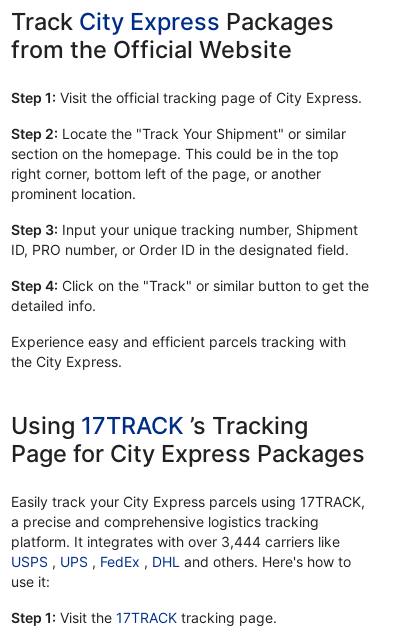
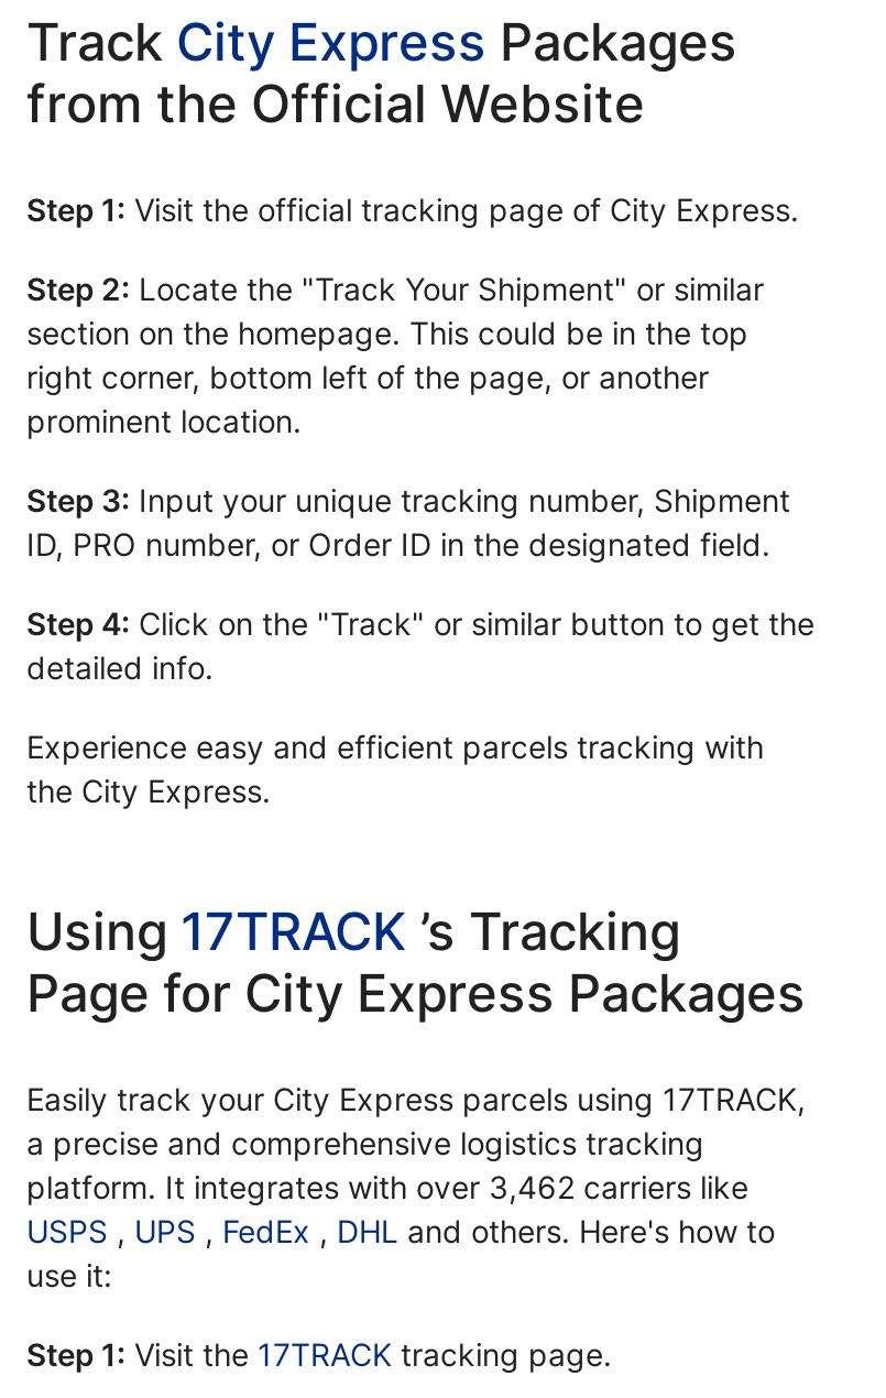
- platform. It integrates with over 3,444 carriers like
+ platform. It integrates with over 3,462 carriers like
